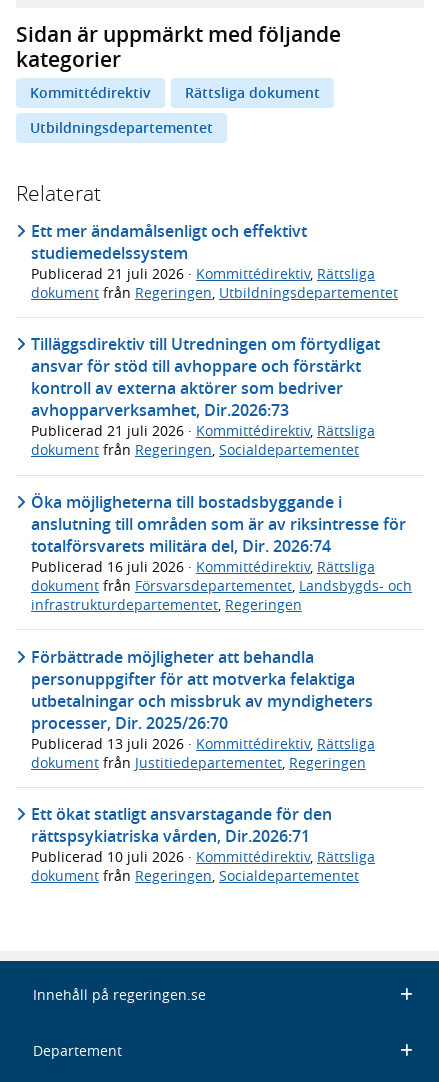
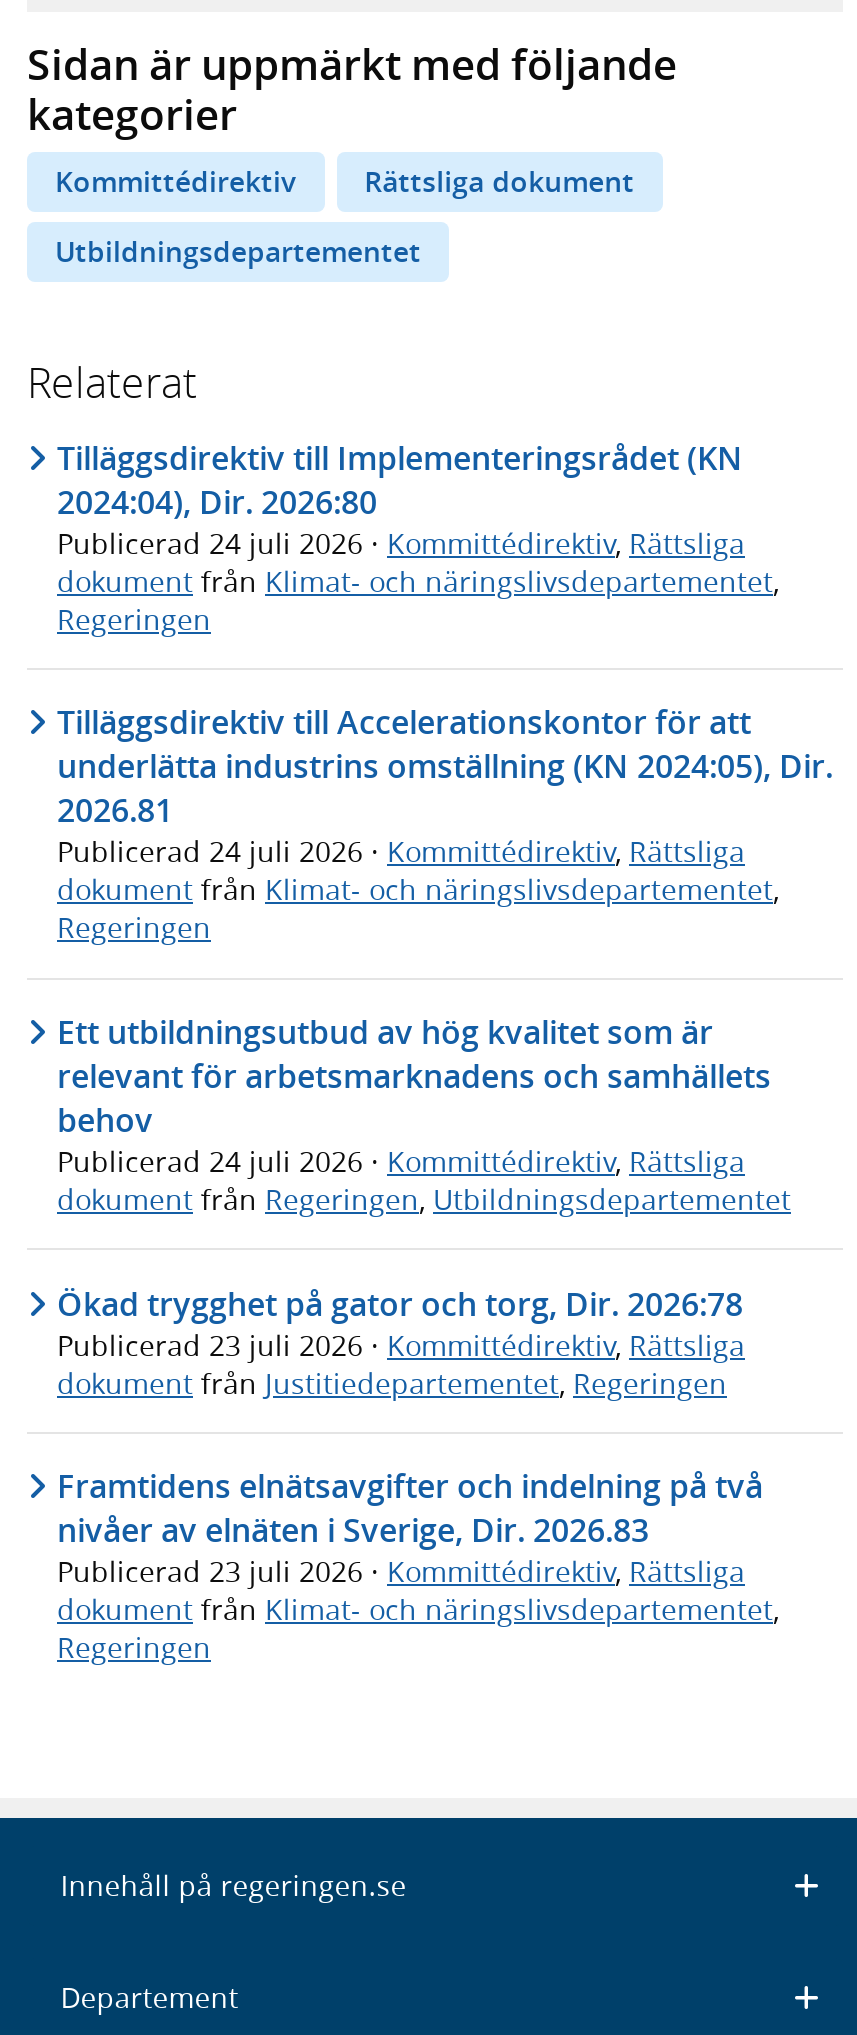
- Ett mer ändamålsenligt och effektivt
- studiemedelssystem
- Publicerad 21 juli 2026 · Kommittédirektiv, Rättsliga
+ Tilläggsdirektiv till Implementeringsrådet (KN
+ 2024:04), Dir. 2026:80
+ Publicerad 24 juli 2026 · Kommittédirektiv, Rättsliga
+ dokument från Klimat- och näringslivsdepartementet,
+ Regeringen
+ Tilläggsdirektiv till Accelerationskontor för att
+ underlätta industrins omställning (KN 2024:05), Dir.
+ 2026.81
+ Publicerad 24 juli 2026 · Kommittédirektiv, Rättsliga
+ dokument från Klimat- och näringslivsdepartementet,
+ Regeringen
+ Ett utbildningsutbud av hög kvalitet som är
+ relevant för arbetsmarknadens och samhällets
+ behov
+ Publicerad 24 juli 2026 · Kommittédirektiv, Rättsliga

moved down: dokument från Regeringen, Utbildningsdepartementet

- Tilläggsdirektiv till Utredningen om förtydligat
- ansvar för stöd till avhoppare och förstärkt
- kontroll av externa aktörer som bedriver
- avhopparverksamhet, Dir.2026:73
- Publicerad 21 juli 2026 · Kommittédirektiv, Rättsliga
- dokument från Regeringen, Socialdepartementet
- Öka möjligheterna till bostadsbyggande i
- anslutning till områden som är av riksintresse för
- totalförsvarets militära del, Dir. 2026:74
- Publicerad 16 juli 2026 · Kommittédirektiv, Rättsliga
- dokument från Försvarsdepartementet, Landsbygds- och
- infrastrukturdepartementet, Regeringen
- Förbättrade möjligheter att behandla
- personuppgifter för att motverka felaktiga
- utbetalningar och missbruk av myndigheters
- processer, Dir. 2025/26:70
- Publicerad 13 juli 2026 · Kommittédirektiv, Rättsliga
+ Ökad trygghet på gator och torg, Dir. 2026:78
+ Publicerad 23 juli 2026 · Kommittédirektiv, Rättsliga

moved up: dokument från Justitiedepartementet, Regeringen

- Ett ökat statligt ansvarstagande för den
- rättspsykiatriska vården, Dir.2026:71
- Publicerad 10 juli 2026 · Kommittédirektiv, Rättsliga
- dokument från Regeringen, Socialdepartementet
+ Framtidens elnätsavgifter och indelning på två
+ nivåer av elnäten i Sverige, Dir. 2026.83
+ Publicerad 23 juli 2026 · Kommittédirektiv, Rättsliga
+ dokument från Klimat- och näringslivsdepartementet,
+ Regeringen
